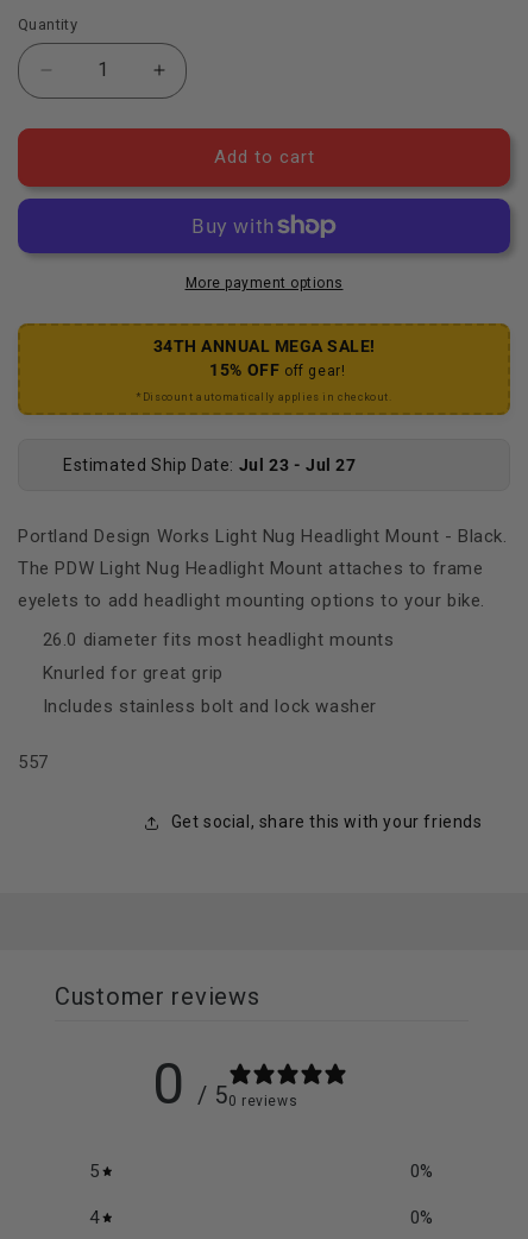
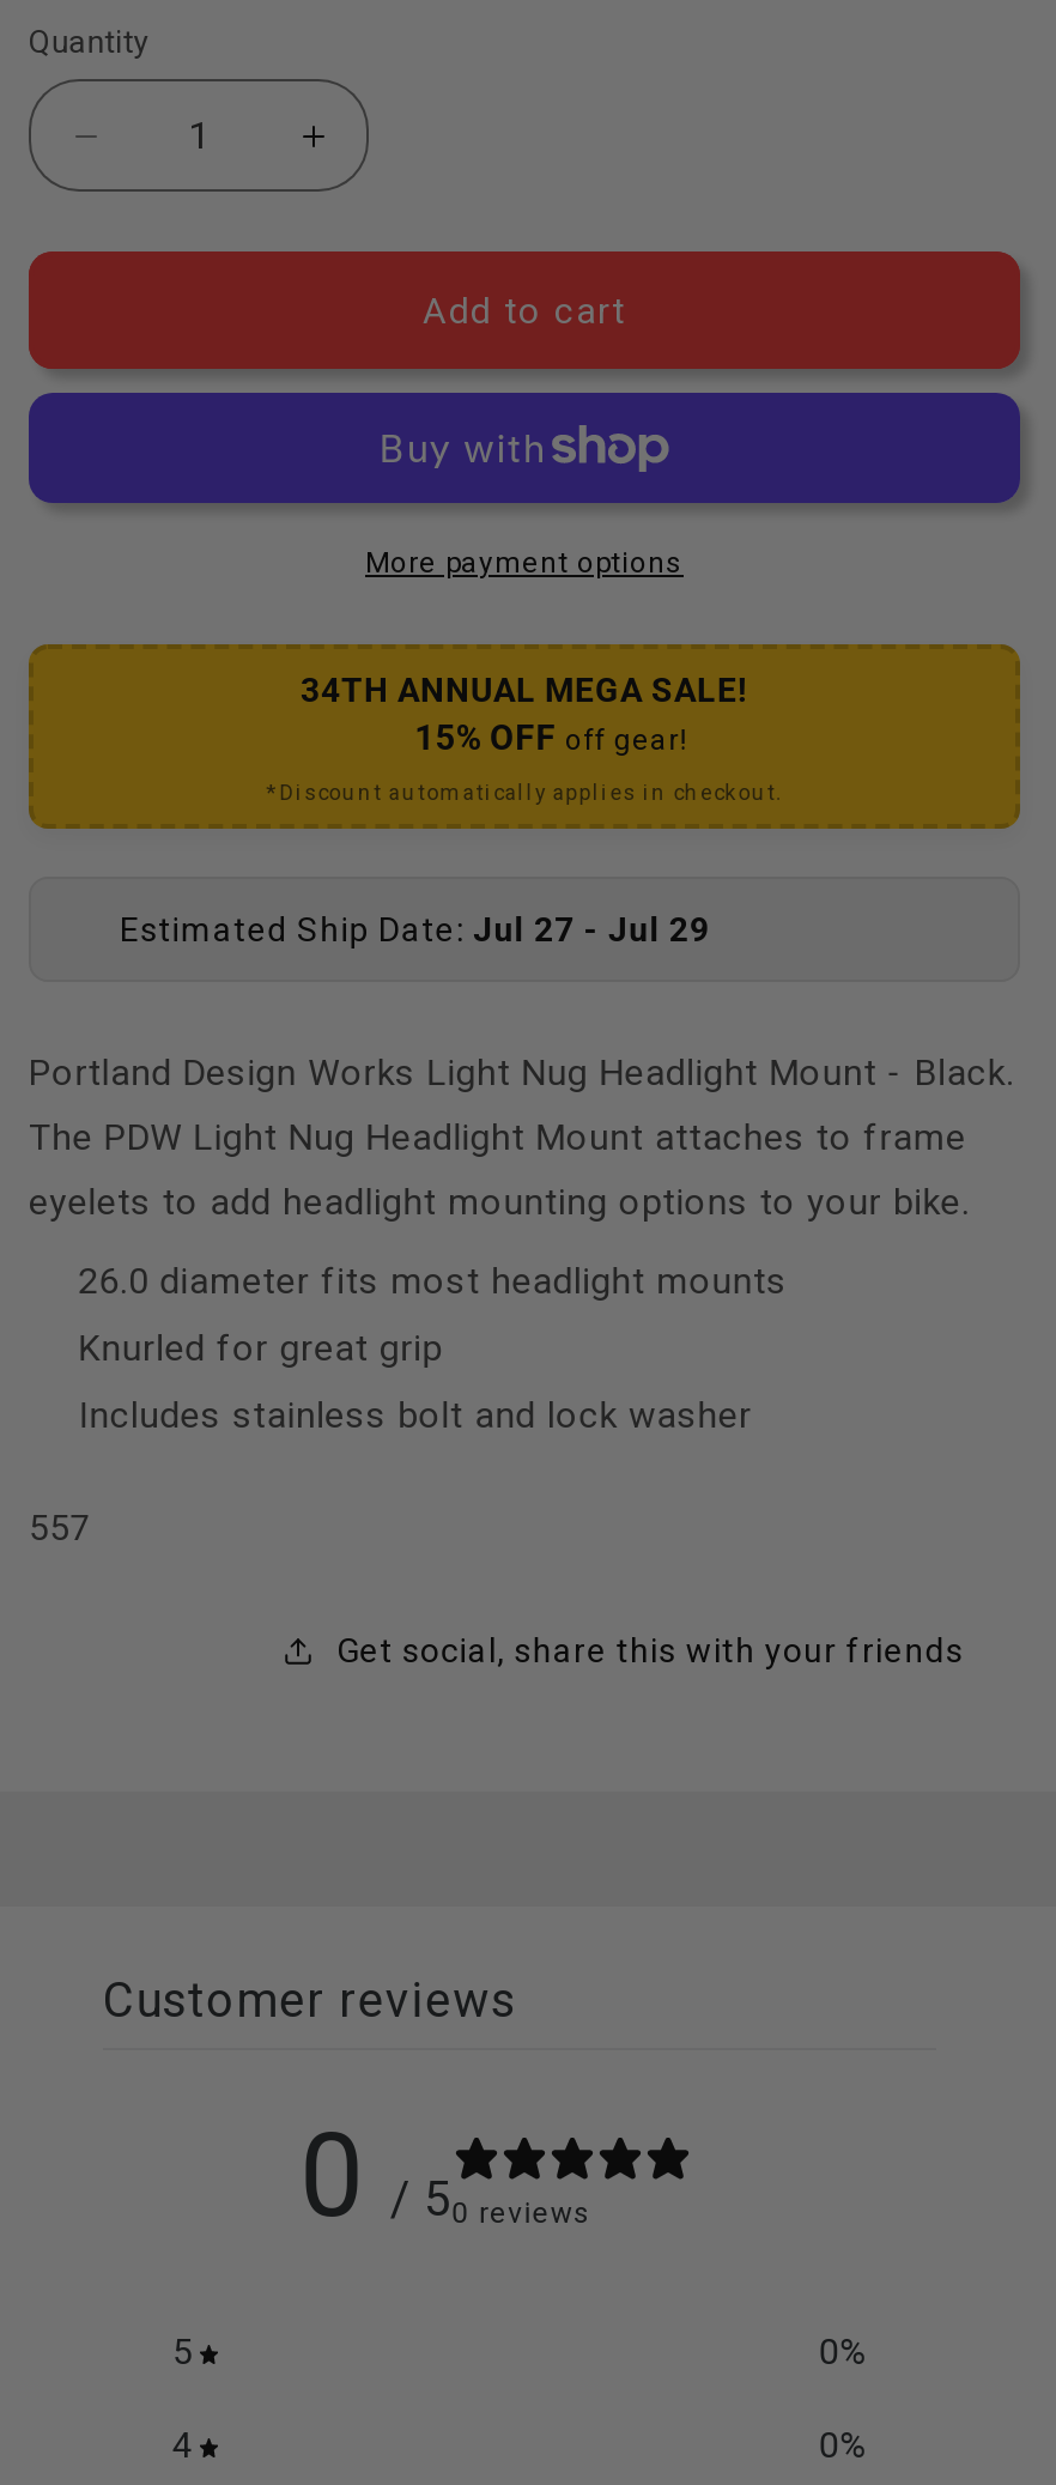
- Estimated Ship Date: Jul 23 - Jul 27
+ Estimated Ship Date: Jul 27 - Jul 29
